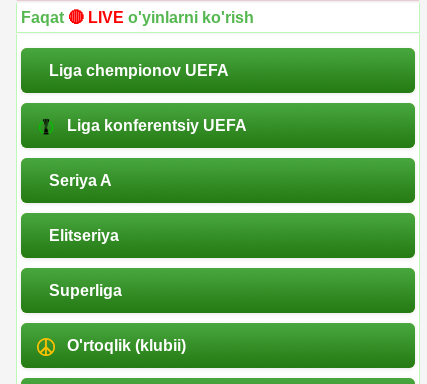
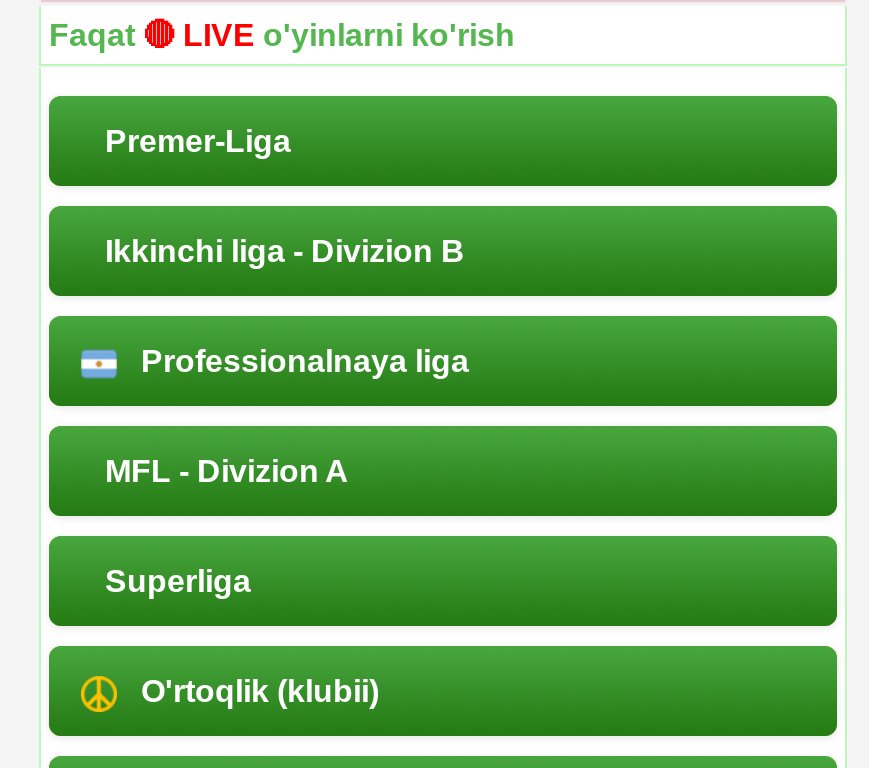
- Liga chempionov UEFA
+ Premer-Liga

- Liga konferentsiy UEFA
+ Ikkinchi liga - Divizion B

- Seriya A
+ Professionalnaya liga

- Elitseriya
+ MFL - Divizion A
